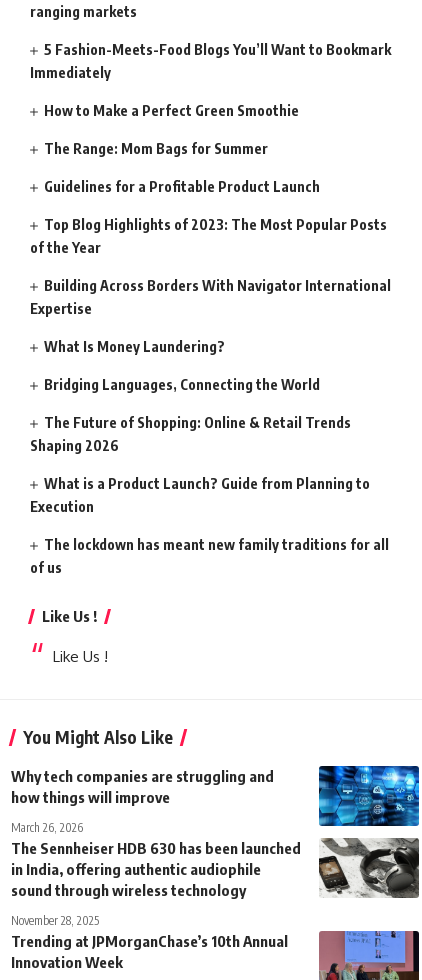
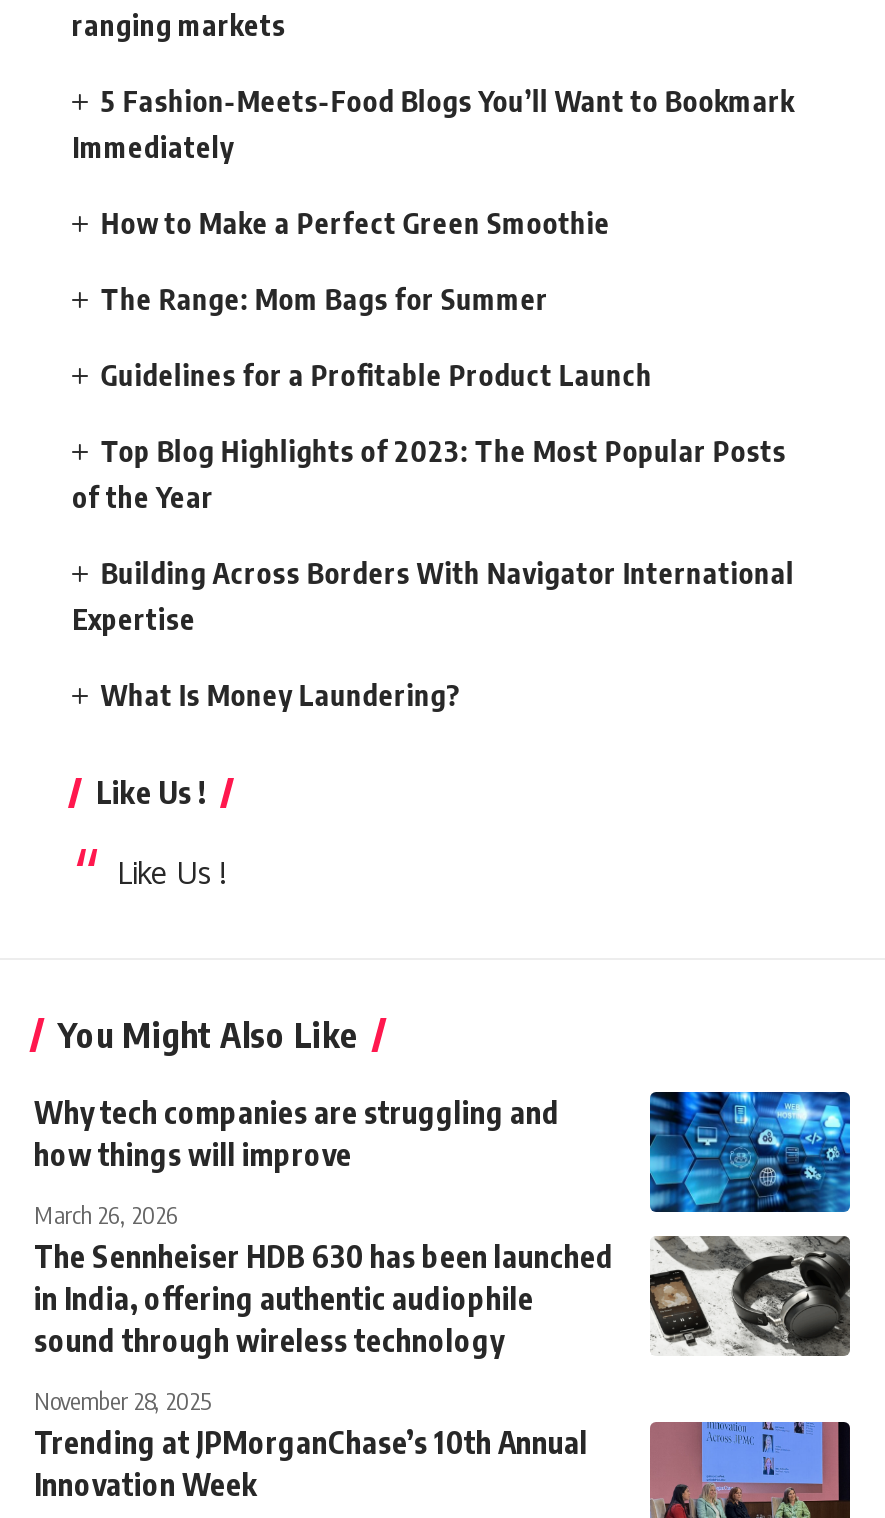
- Bridging Languages, Connecting the World
- The Future of Shopping: Online & Retail Trends
- Shaping 2026
- What is a Product Launch? Guide from Planning to
- Execution
- The lockdown has meant new family traditions for all
- of us
